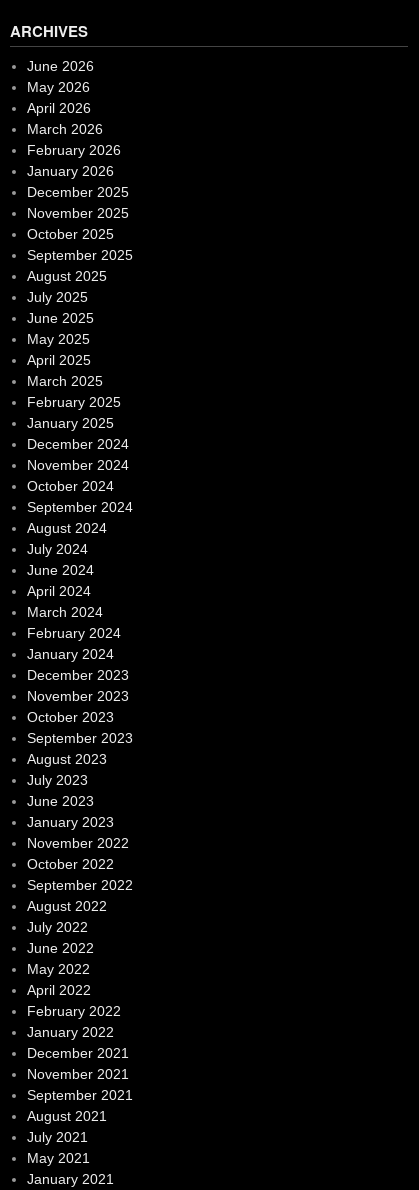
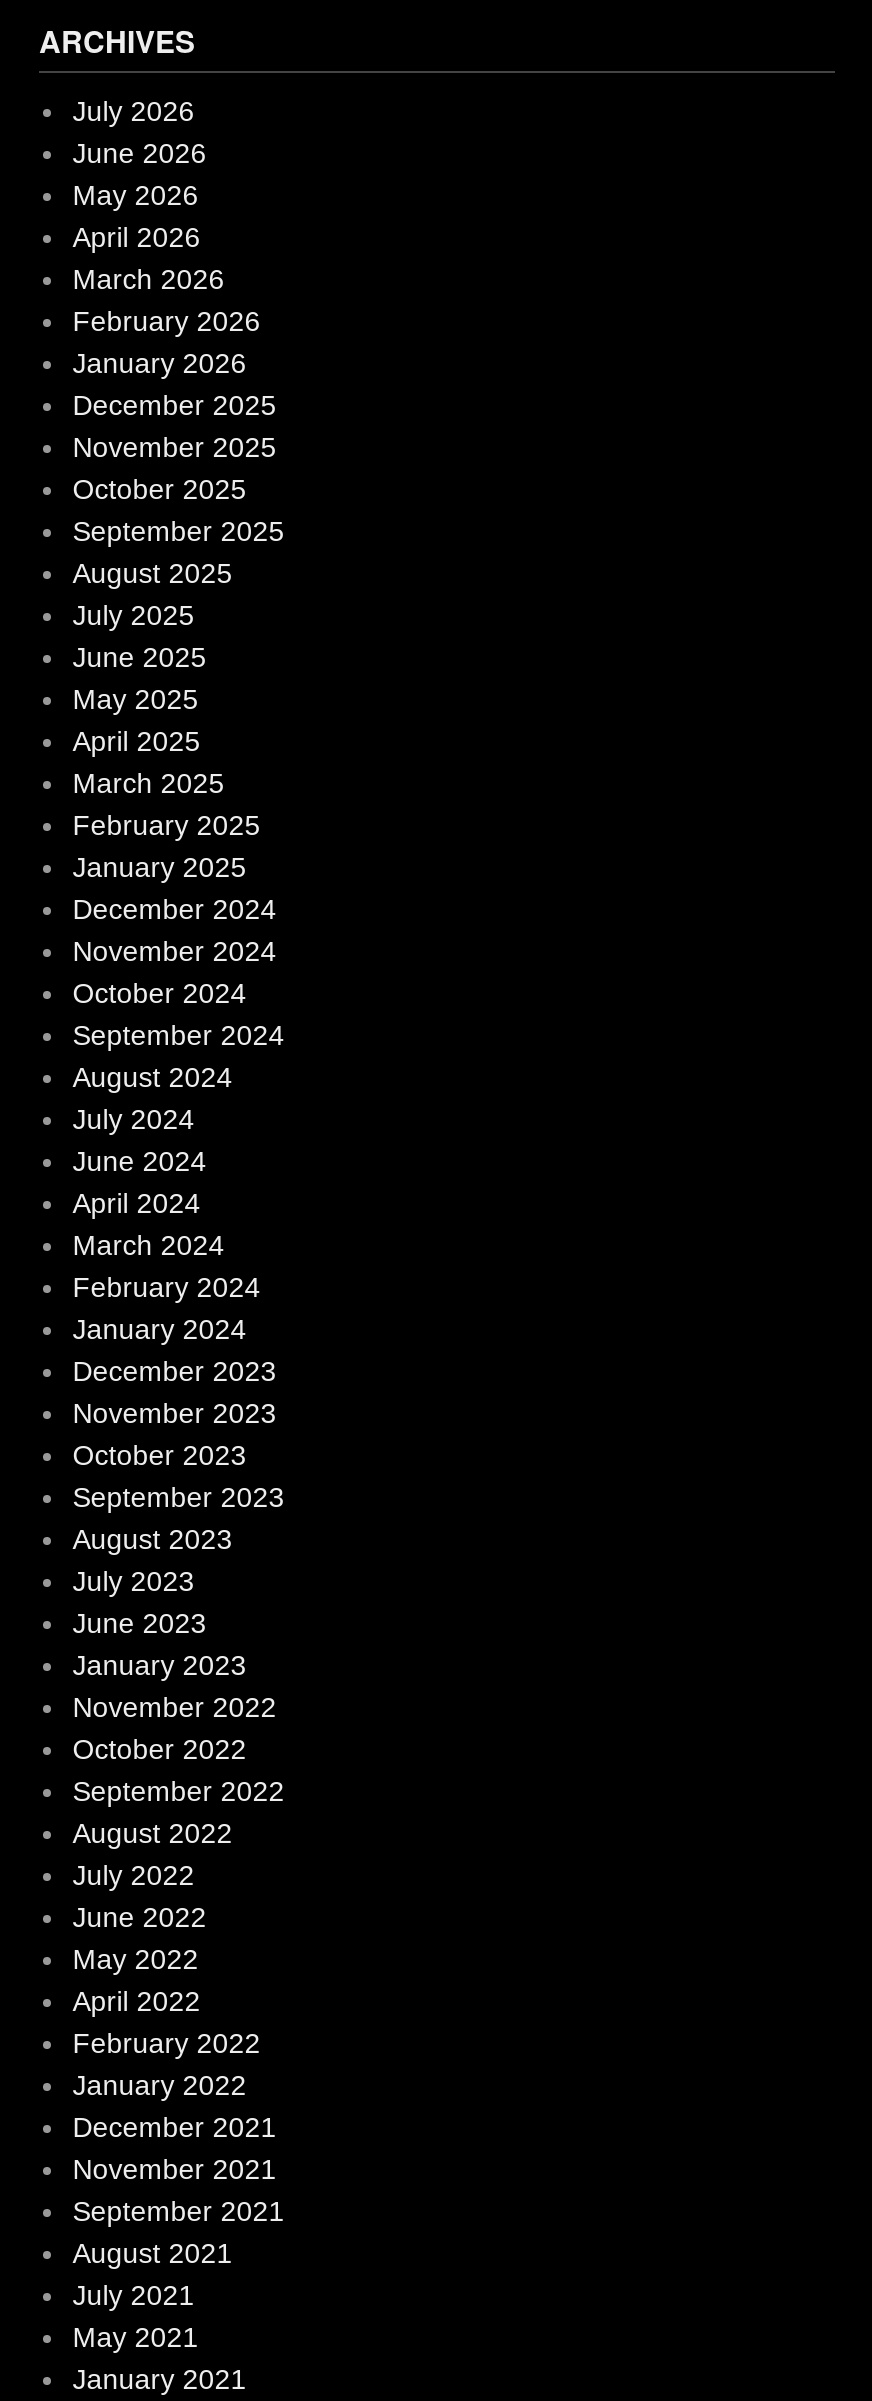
+ July 2026
